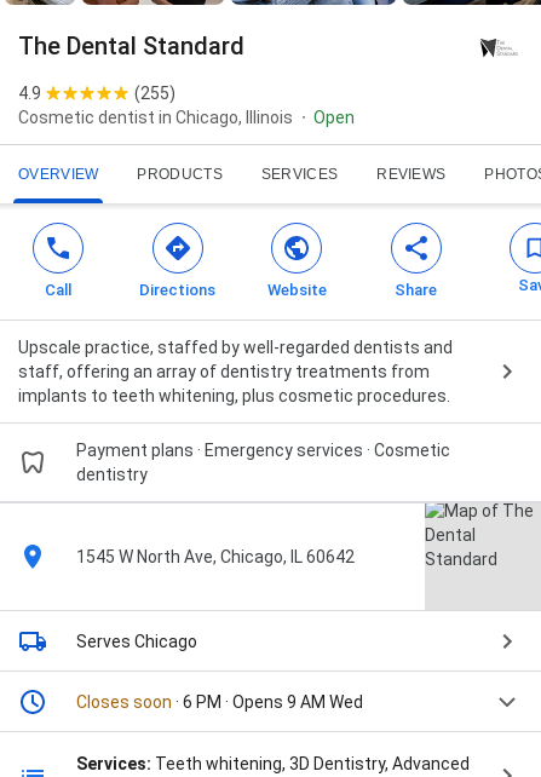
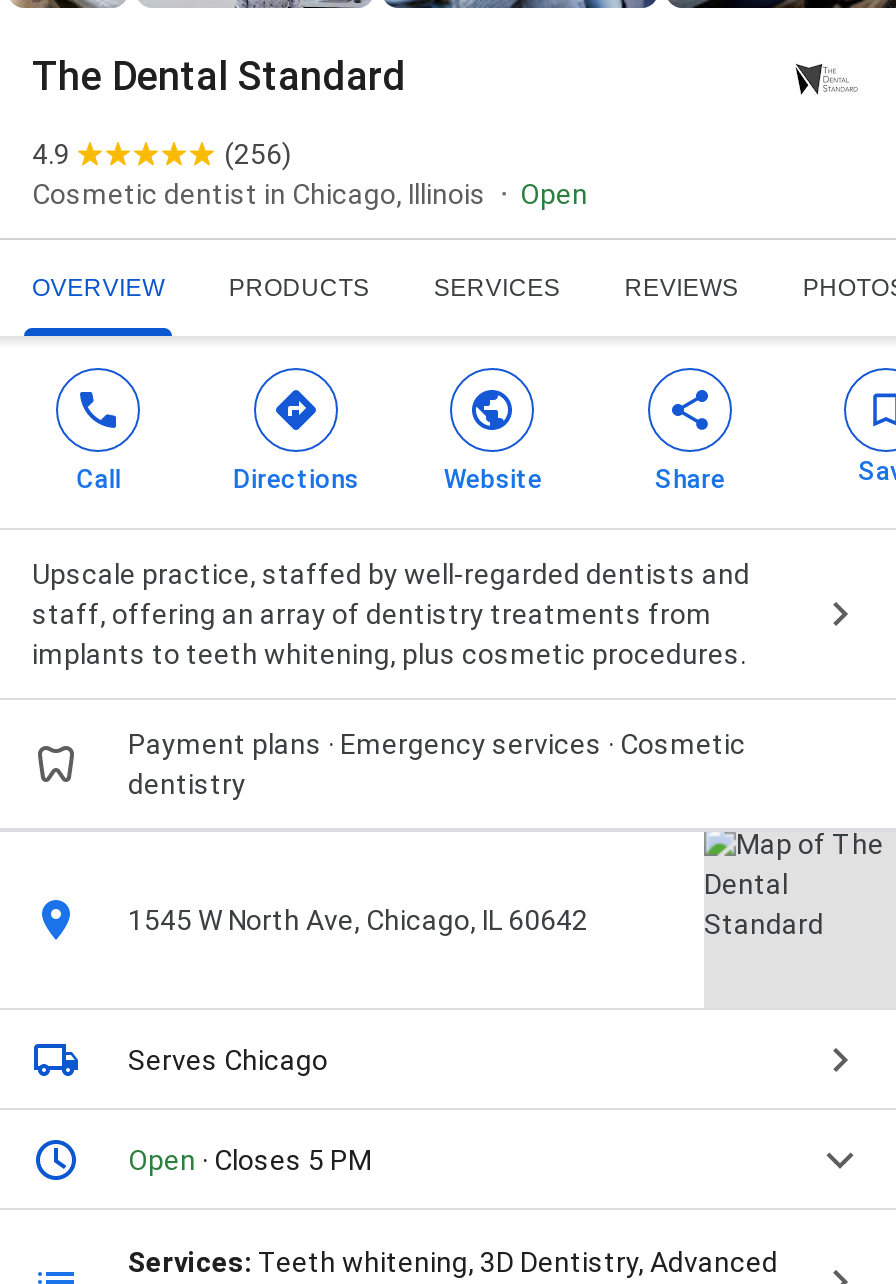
- (255)
+ (256)

- Closes soon · 6 PM · Opens 9 AM Wed
+ Open · Closes 5 PM
